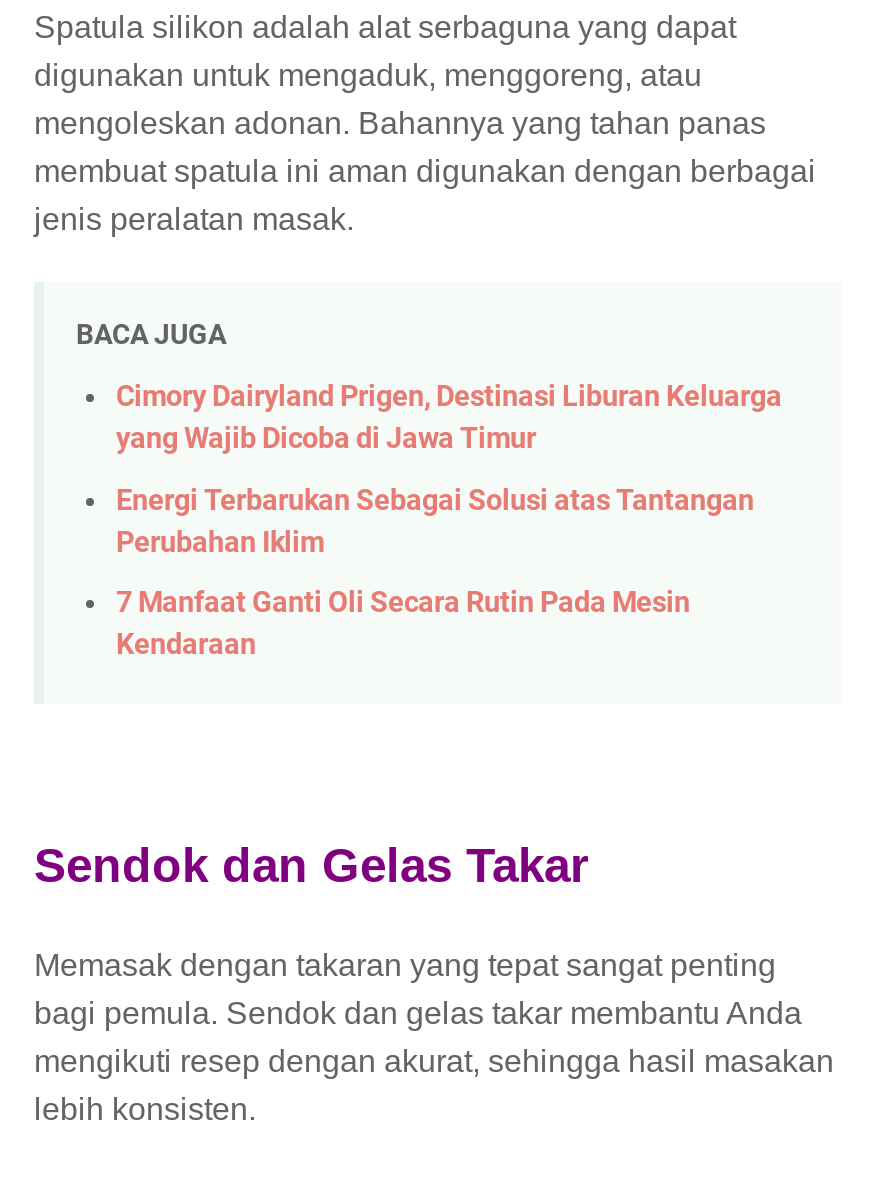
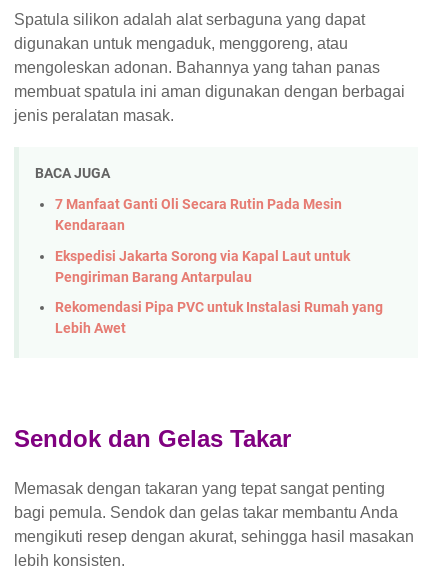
- Cimory Dairyland Prigen, Destinasi Liburan Keluarga
- yang Wajib Dicoba di Jawa Timur
- Energi Terbarukan Sebagai Solusi atas Tantangan
- Perubahan Iklim

moved up: 7 Manfaat Ganti Oli Secara Rutin Pada Mesin | Kendaraan

+ Ekspedisi Jakarta Sorong via Kapal Laut untuk
+ Pengiriman Barang Antarpulau
+ Rekomendasi Pipa PVC untuk Instalasi Rumah yang
+ Lebih Awet
